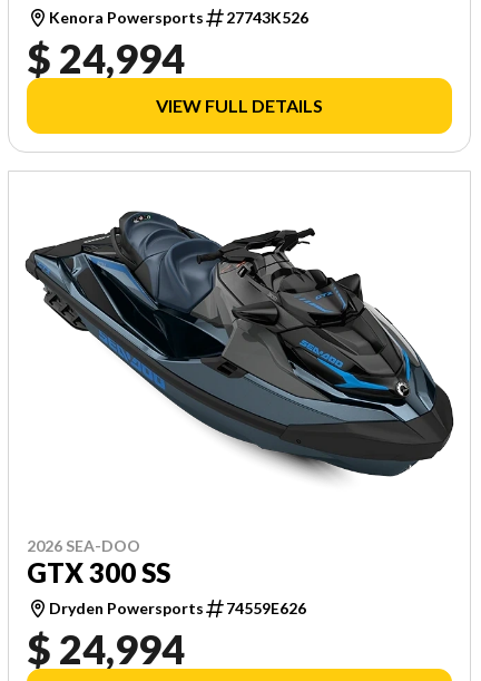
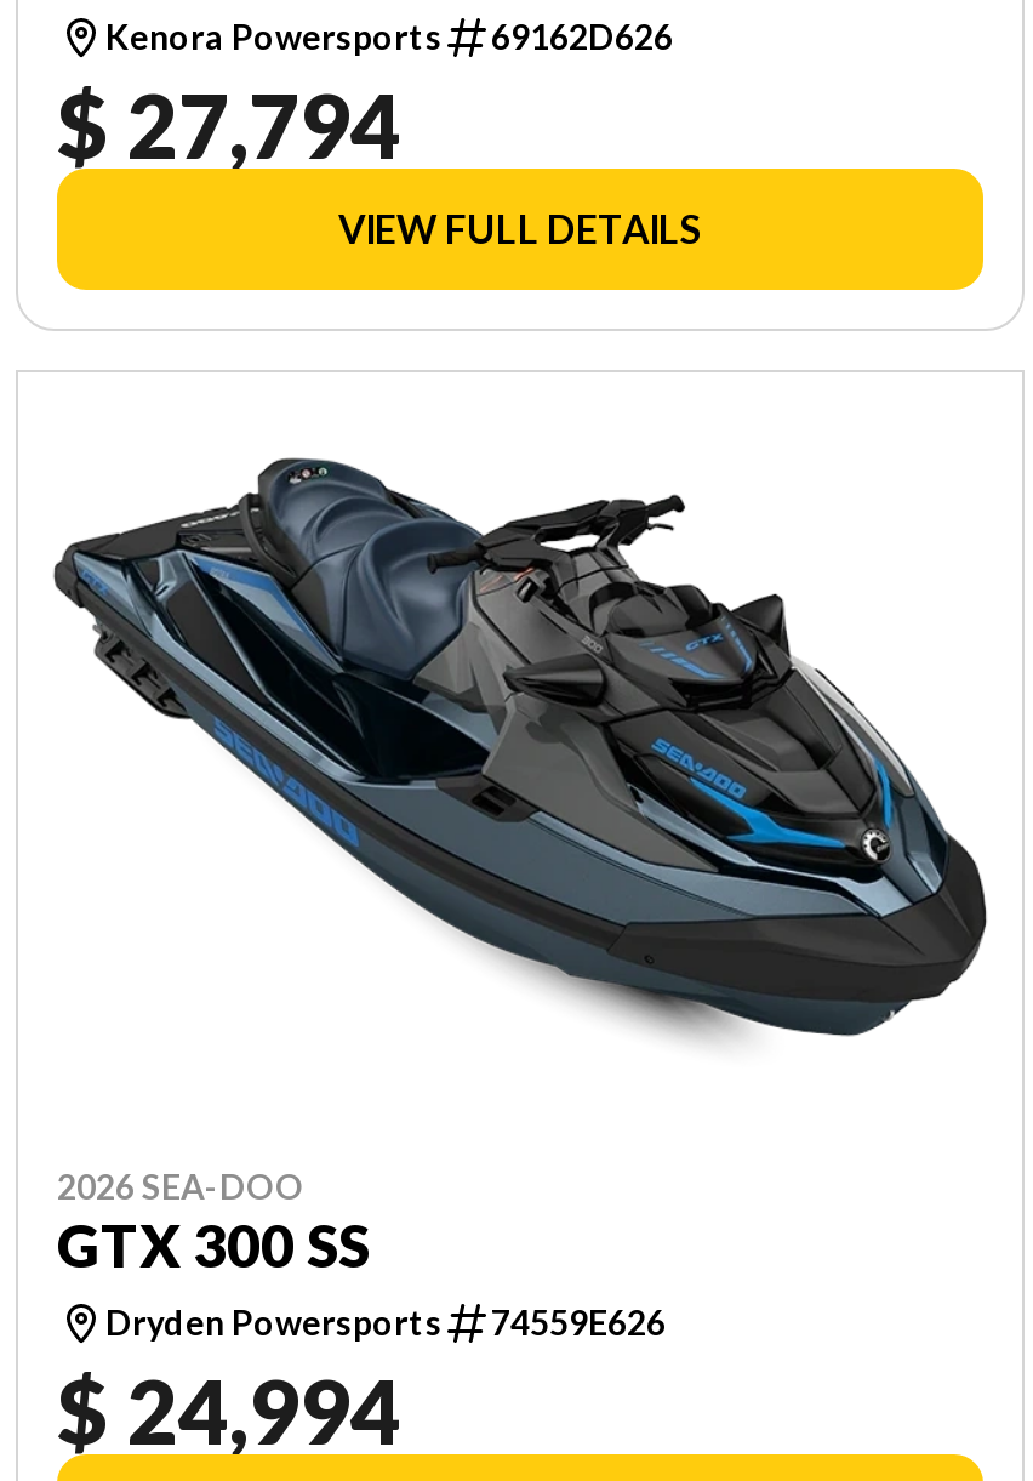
- 27743K526
- $ 24,994
+ 69162D626
+ $ 27,794
